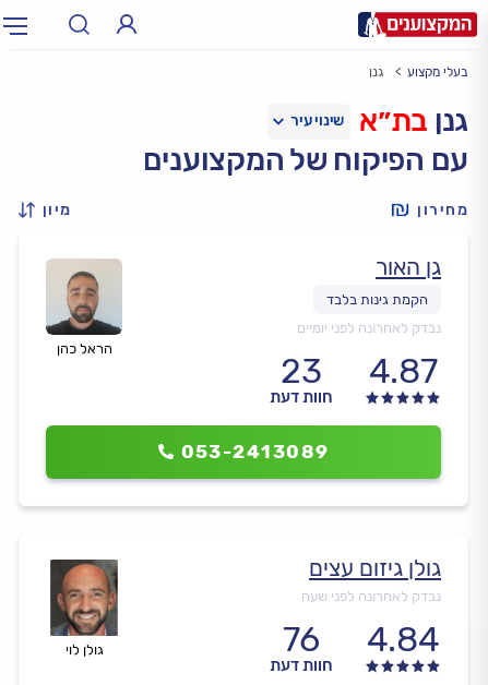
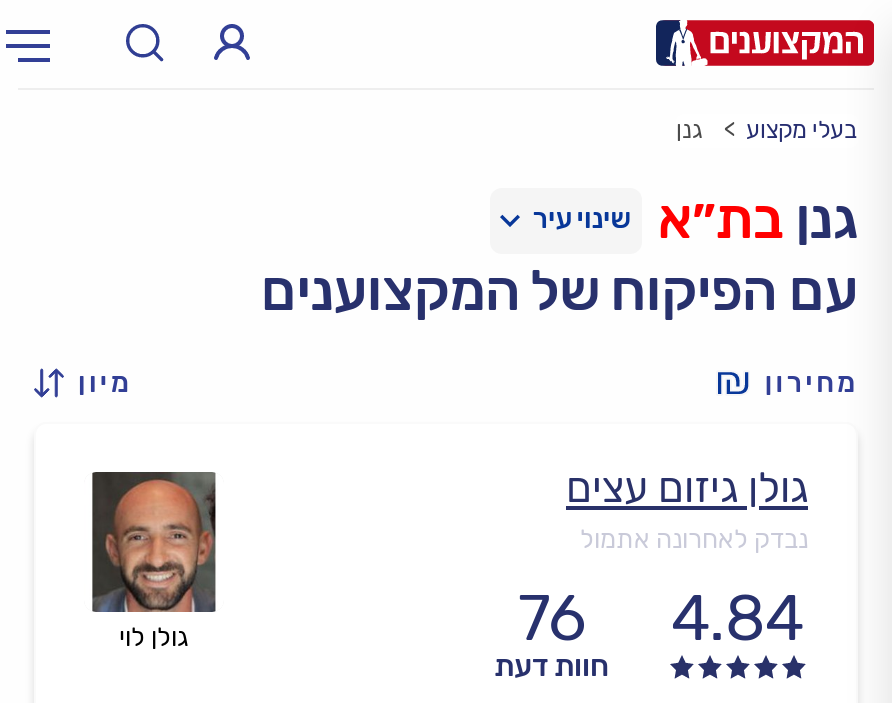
- [image]
- הראל כהן

- גן האור
- נבדק לאחרונה לפני יומיים
- 4.87
- 23
- חוות דעת
- 053-2413089

- נבדק לאחרונה לפני שעה
+ נבדק לאחרונה אתמול
